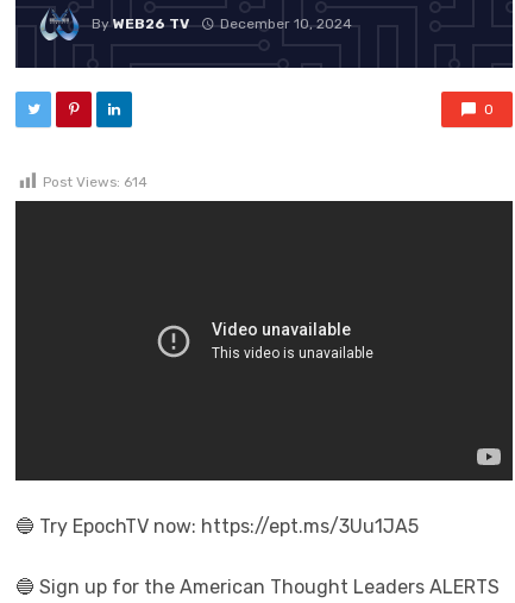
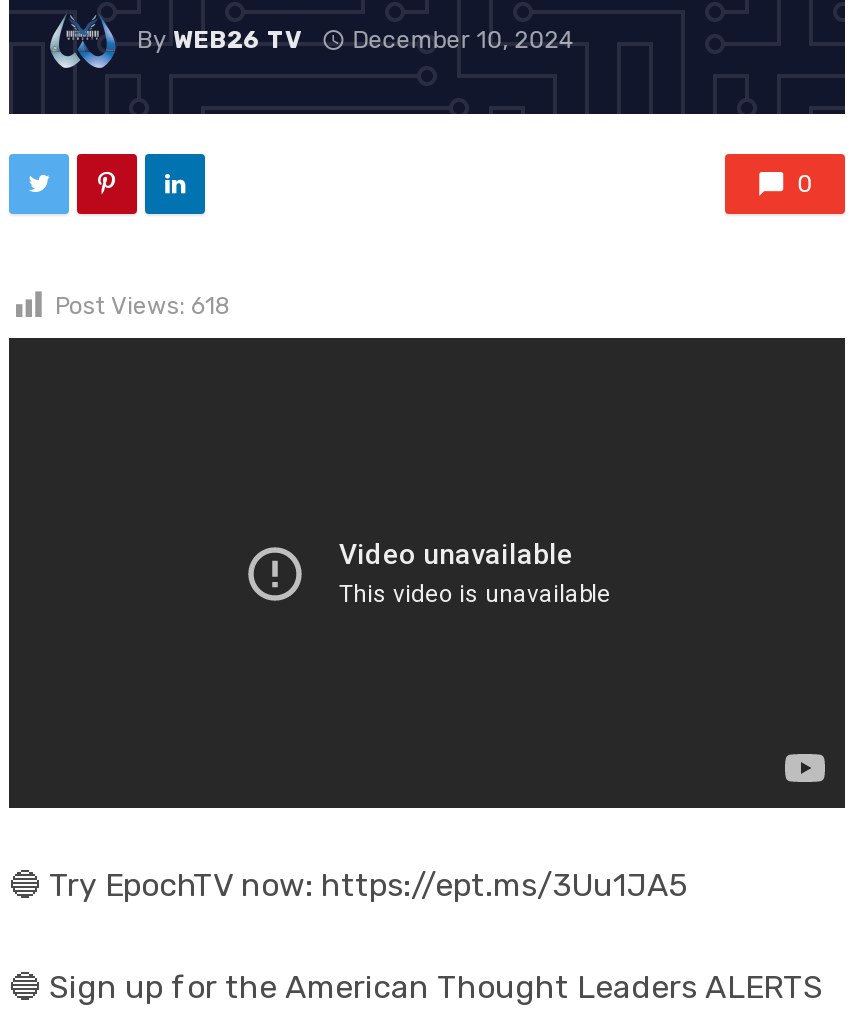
- Post Views: 614
+ Post Views: 618
